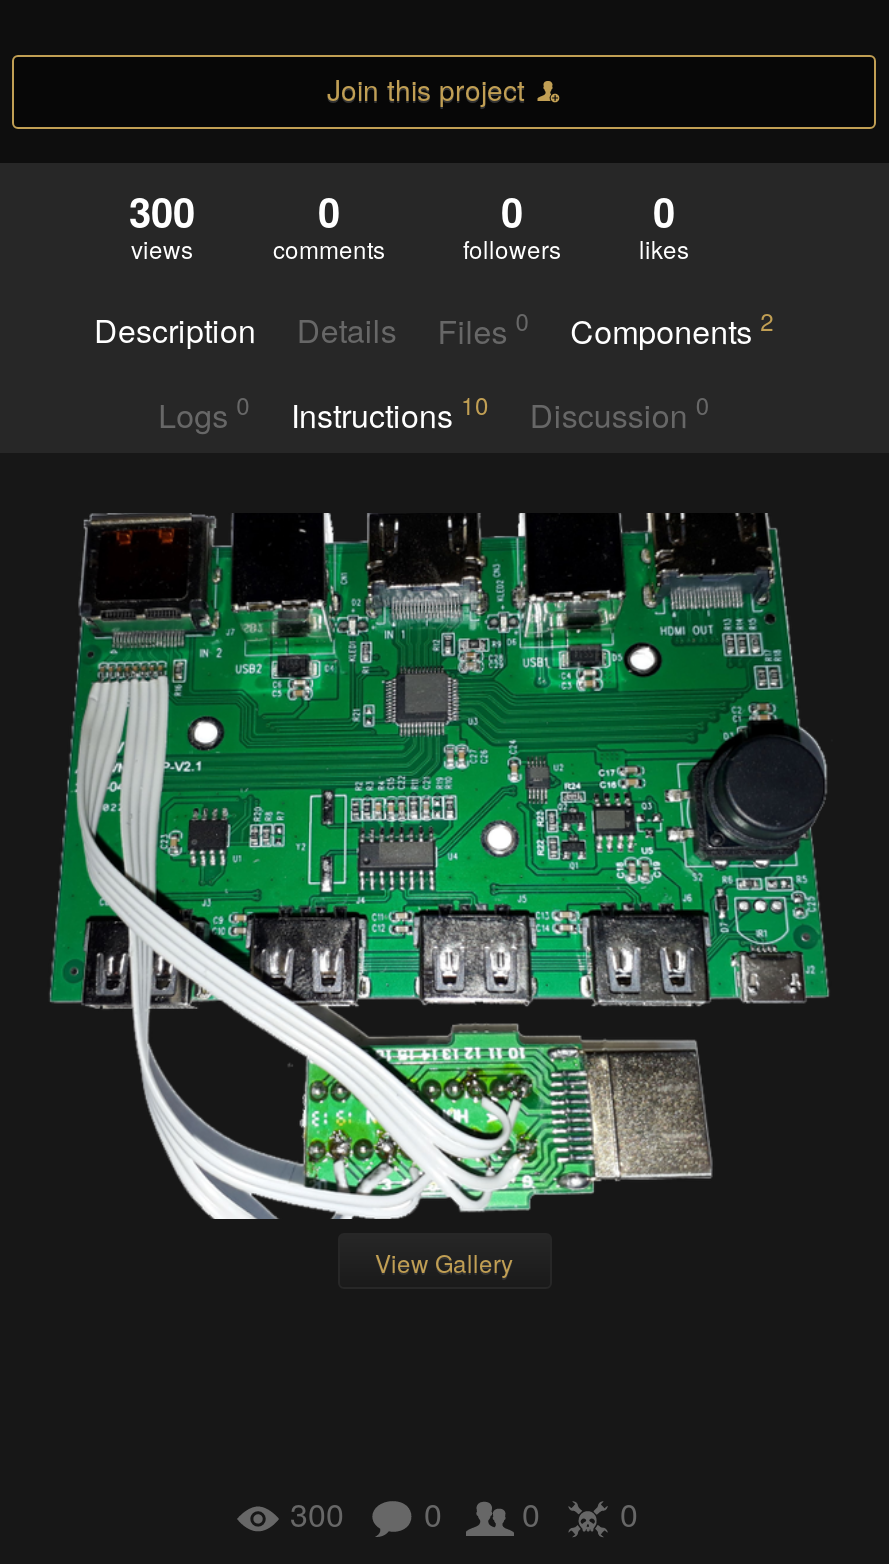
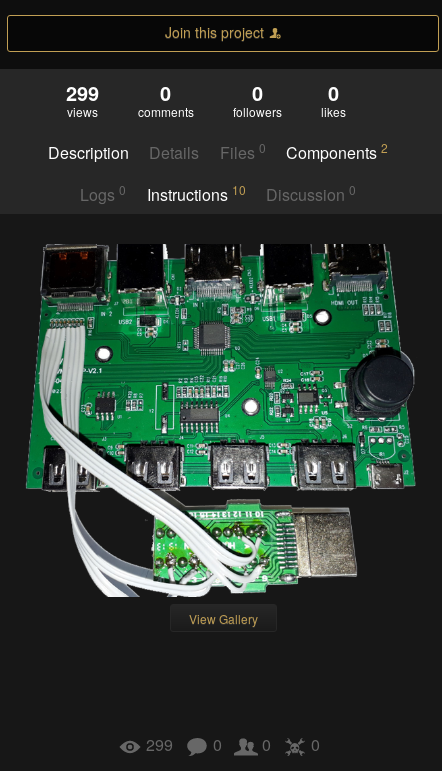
- 300
+ 299

- 300 0 0 0
+ 299 0 0 0
